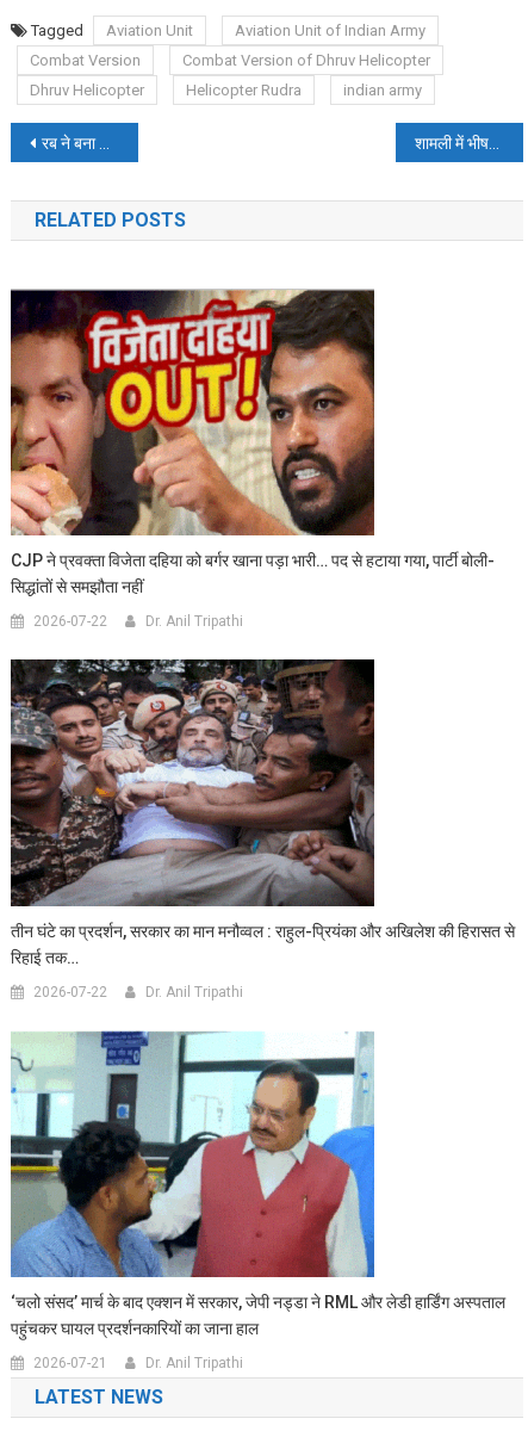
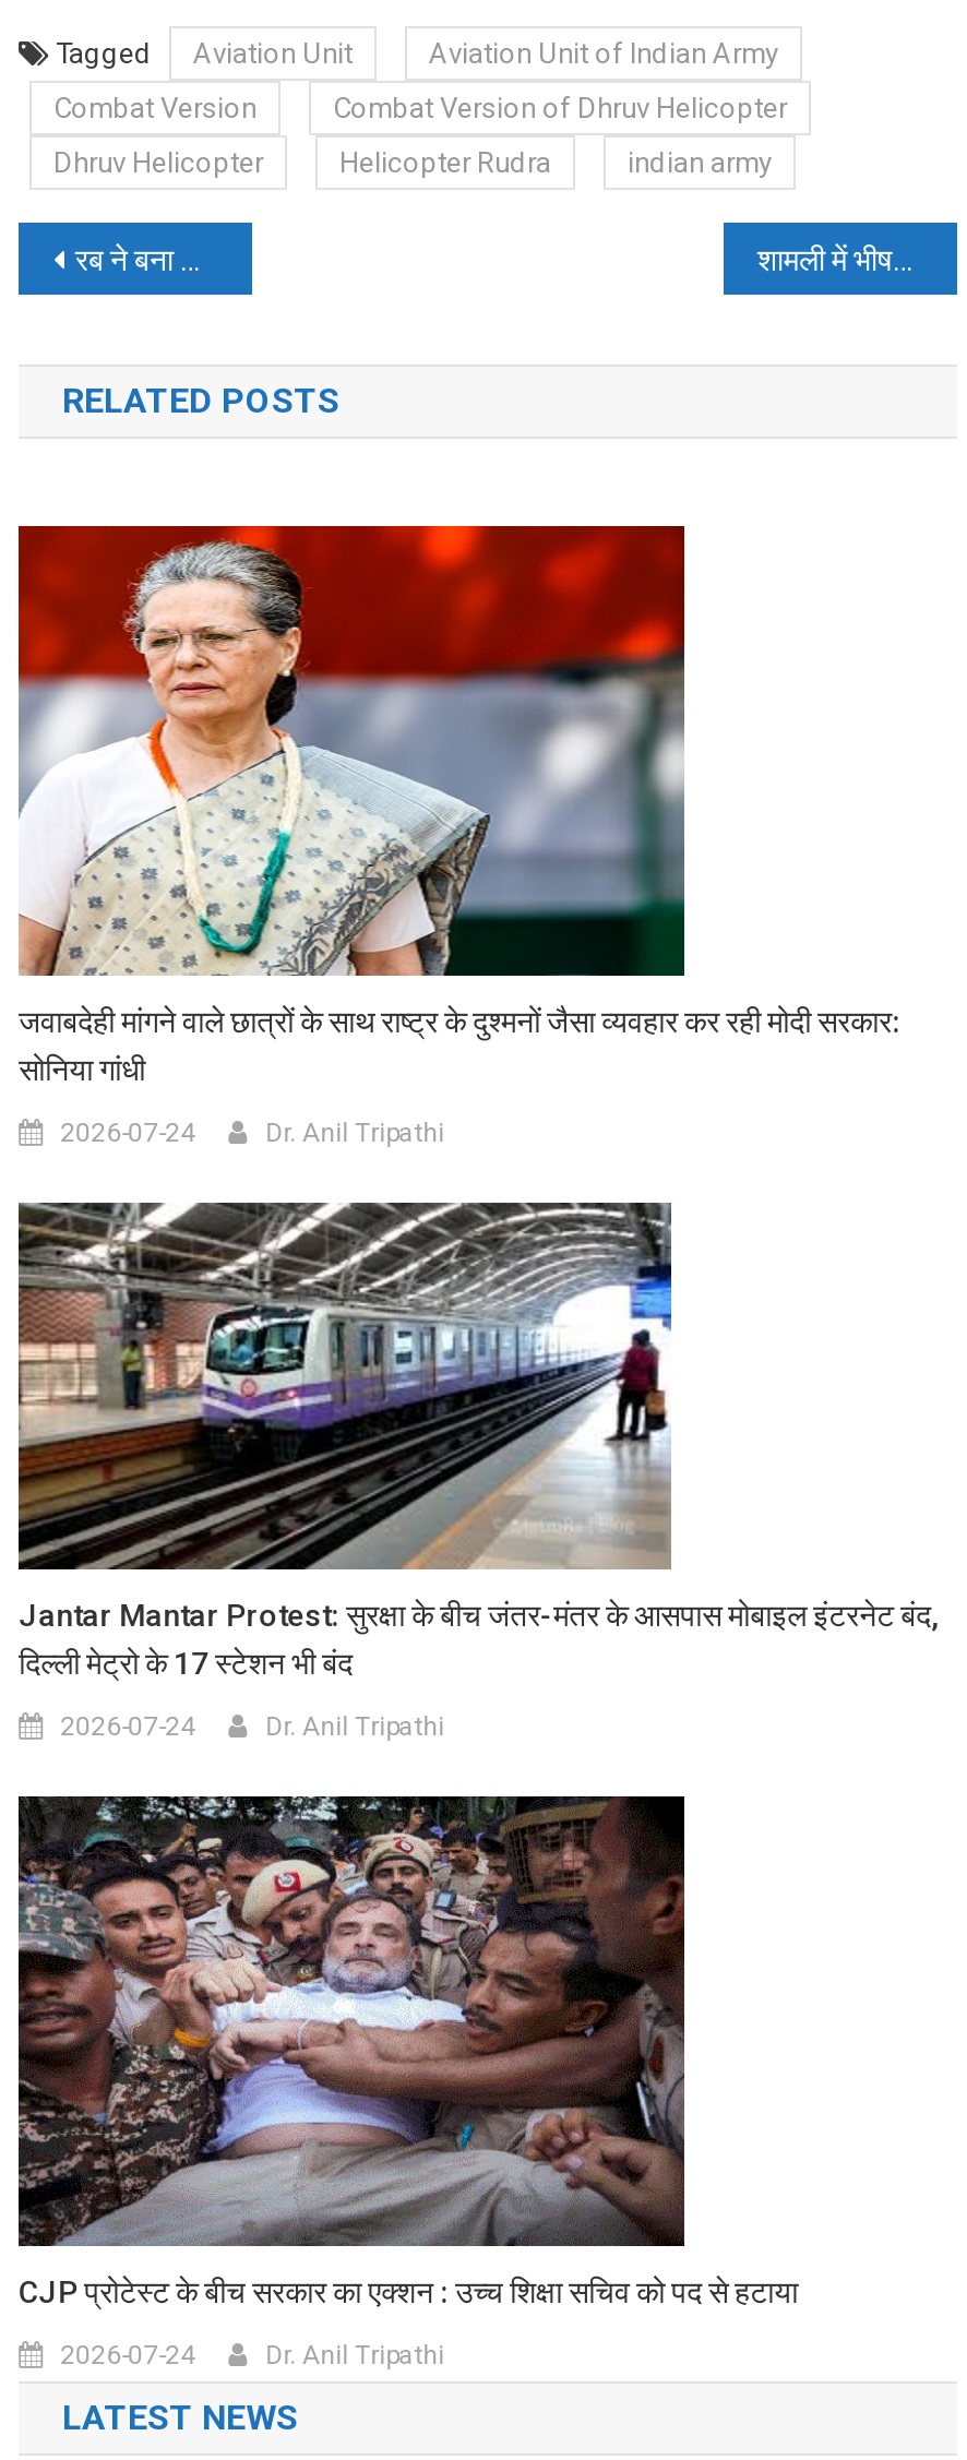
- [image]
- CJP ने प्रवक्ता विजेता दहिया को बर्गर खाना पड़ा भारी… पद से हटाया गया, पार्टी बोली-
- सिद्धांतों से समझौता नहीं
+ [image]
+ जवाबदेही मांगने वाले छात्रों के साथ राष्ट्र के दुश्मनों जैसा व्यवहार कर रही मोदी सरकार:
+ सोनिया गांधी

- 2026-07-22
+ 2026-07-24

- [image]
+ [image]

- तीन घंटे का प्रदर्शन, सरकार का मान मनौव्वल : राहुल-प्रियंका और अखिलेश की हिरासत से
- रिहाई तक…
+ Jantar Mantar Protest: सुरक्षा के बीच जंतर-मंतर के आसपास मोबाइल इंटरनेट बंद,
+ दिल्ली मेट्रो के 17 स्टेशन भी बंद

- 2026-07-22
+ 2026-07-24

- [image]
- ‘चलो संसद’ मार्च के बाद एक्शन में सरकार, जेपी नड्डा ने RML और लेडी हार्डिंग अस्पताल
- पहुंचकर घायल प्रदर्शनकारियों का जाना हाल
+ [image]
+ CJP प्रोटेस्ट के बीच सरकार का एक्शन : उच्च शिक्षा सचिव को पद से हटाया

- 2026-07-21
+ 2026-07-24
